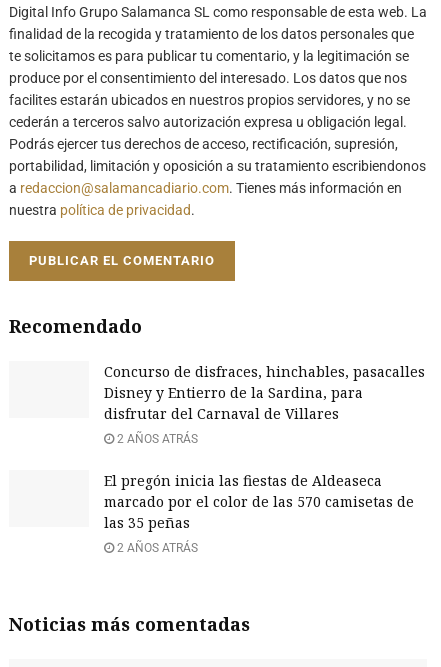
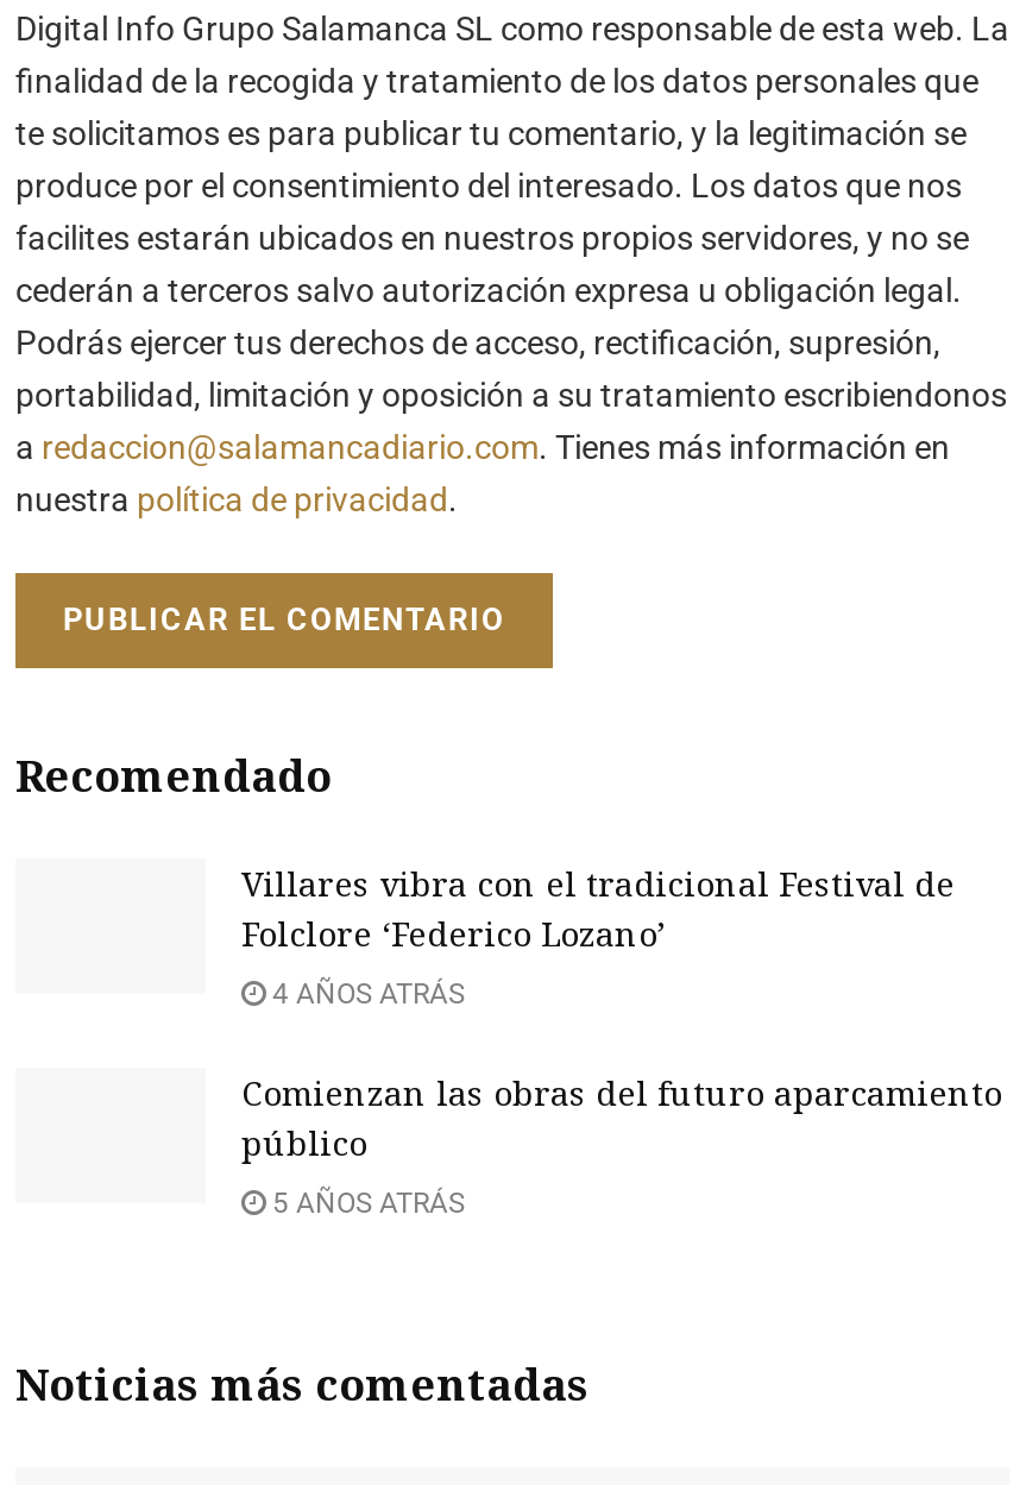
- Concurso de disfraces, hinchables, pasacalles
- Disney y Entierro de la Sardina, para
- disfrutar del Carnaval de Villares
+ Villares vibra con el tradicional Festival de
+ Folclore ‘Federico Lozano’

- 2 AÑOS ATRÁS
+ 4 AÑOS ATRÁS

- El pregón inicia las fiestas de Aldeaseca
- marcado por el color de las 570 camisetas de
- las 35 peñas
+ Comienzan las obras del futuro aparcamiento
+ público

- 2 AÑOS ATRÁS
+ 5 AÑOS ATRÁS
